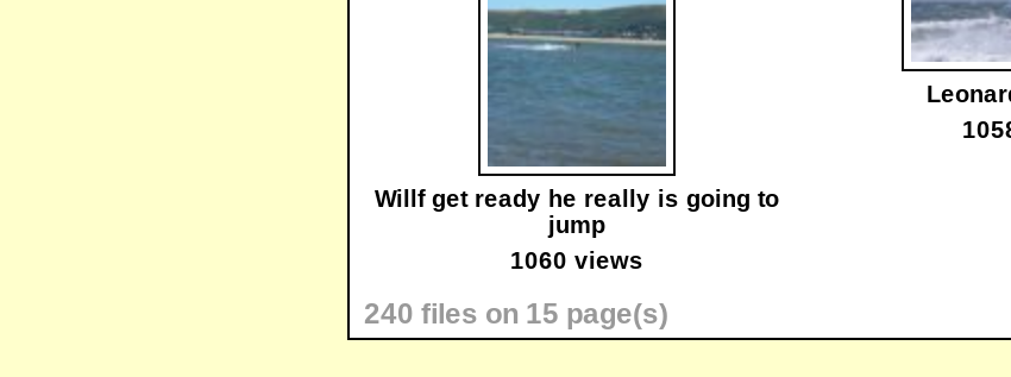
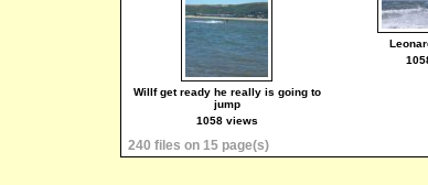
- 1060 views
+ 1058 views
